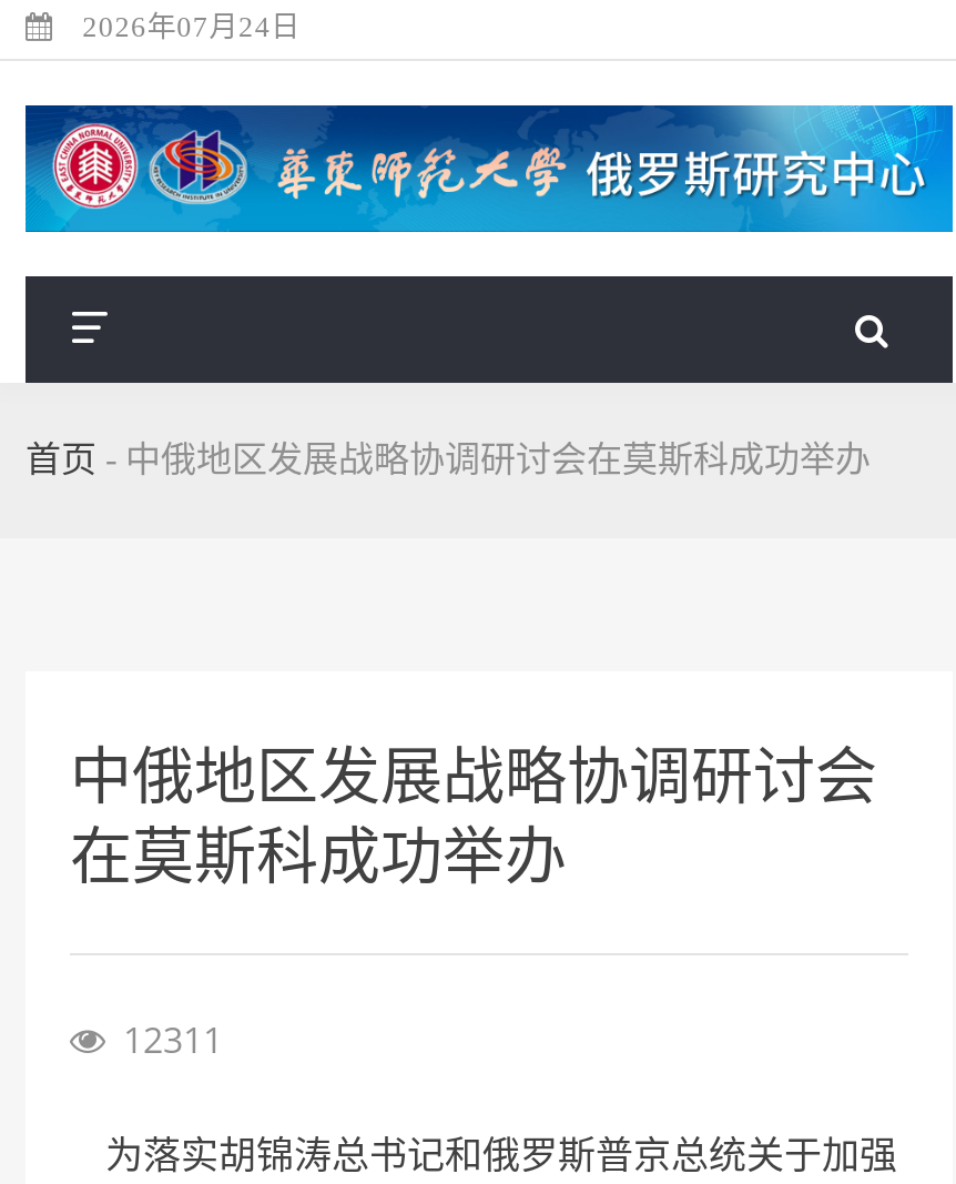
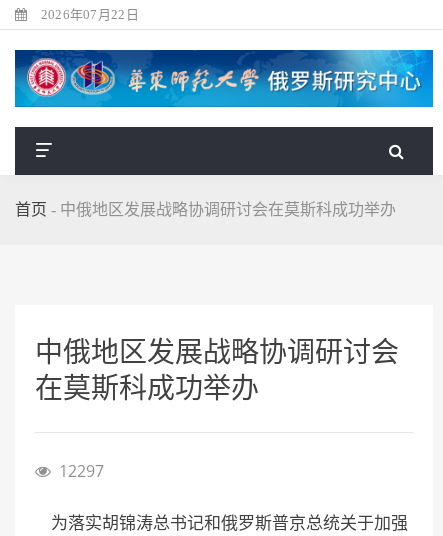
- 2026年07月24日
+ 2026年07月22日

- 12311
+ 12297
